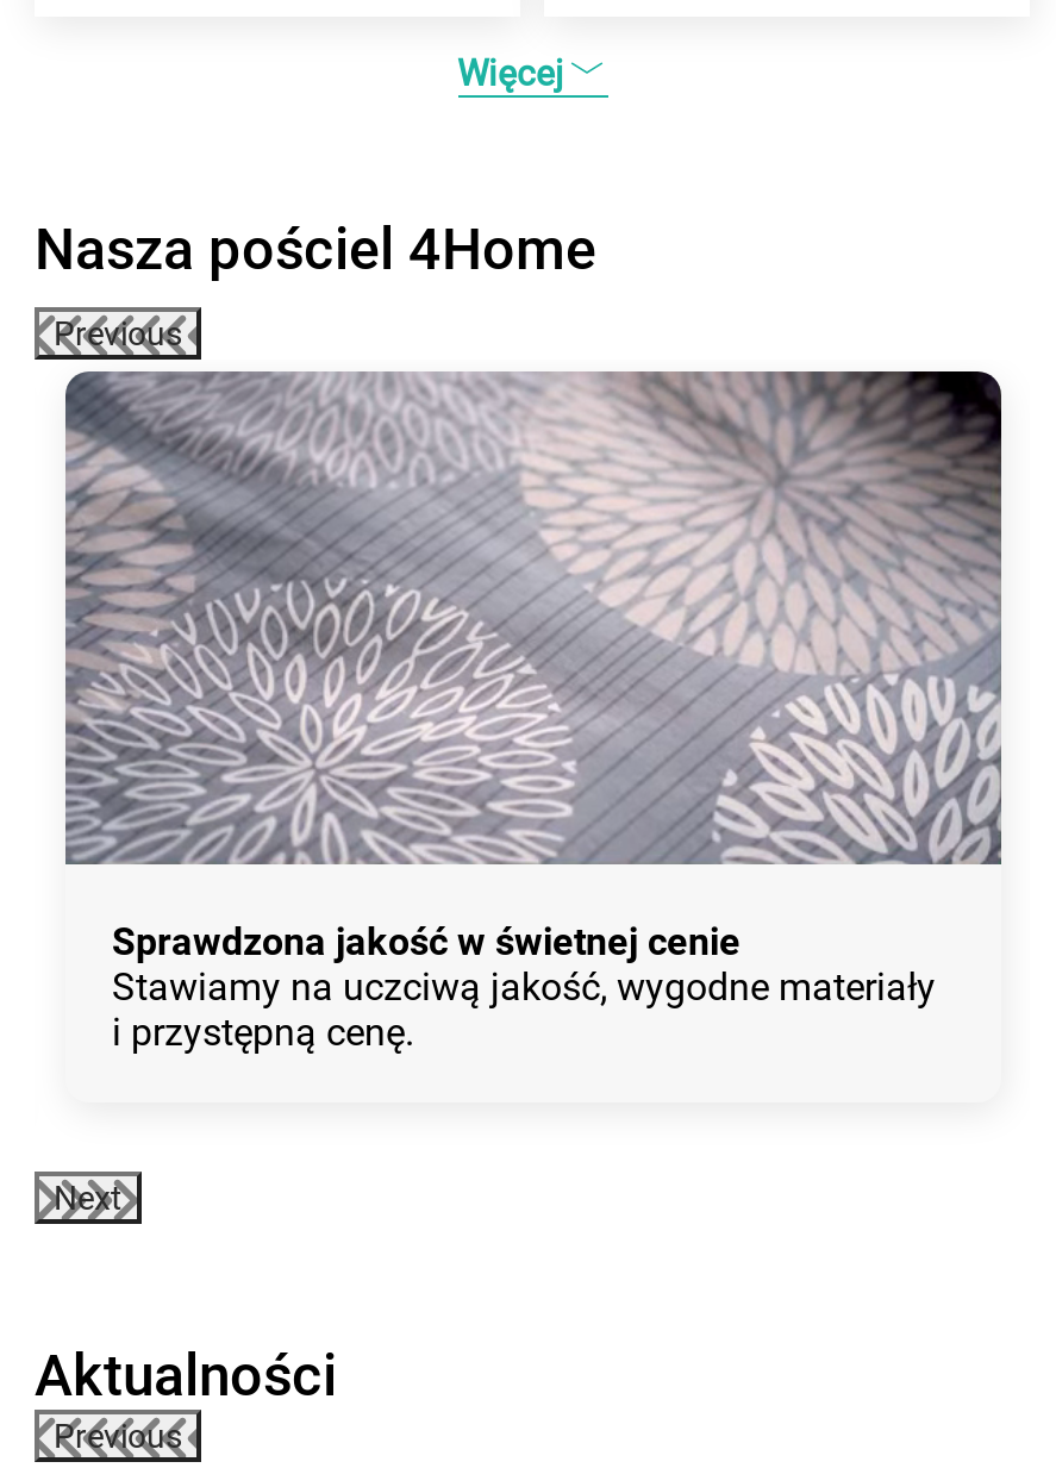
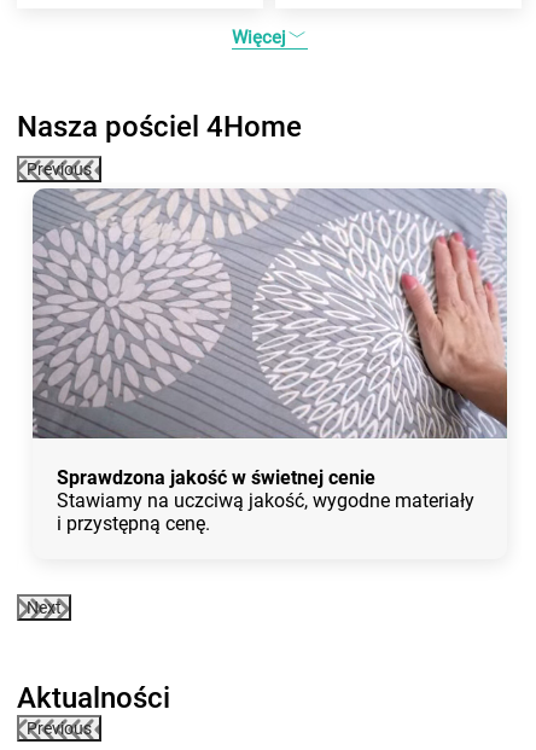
- [image]
+ [image]
